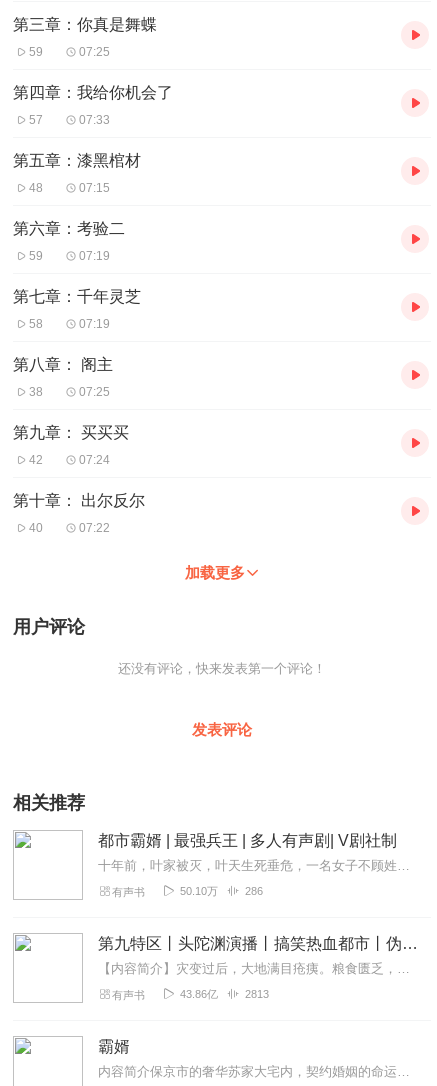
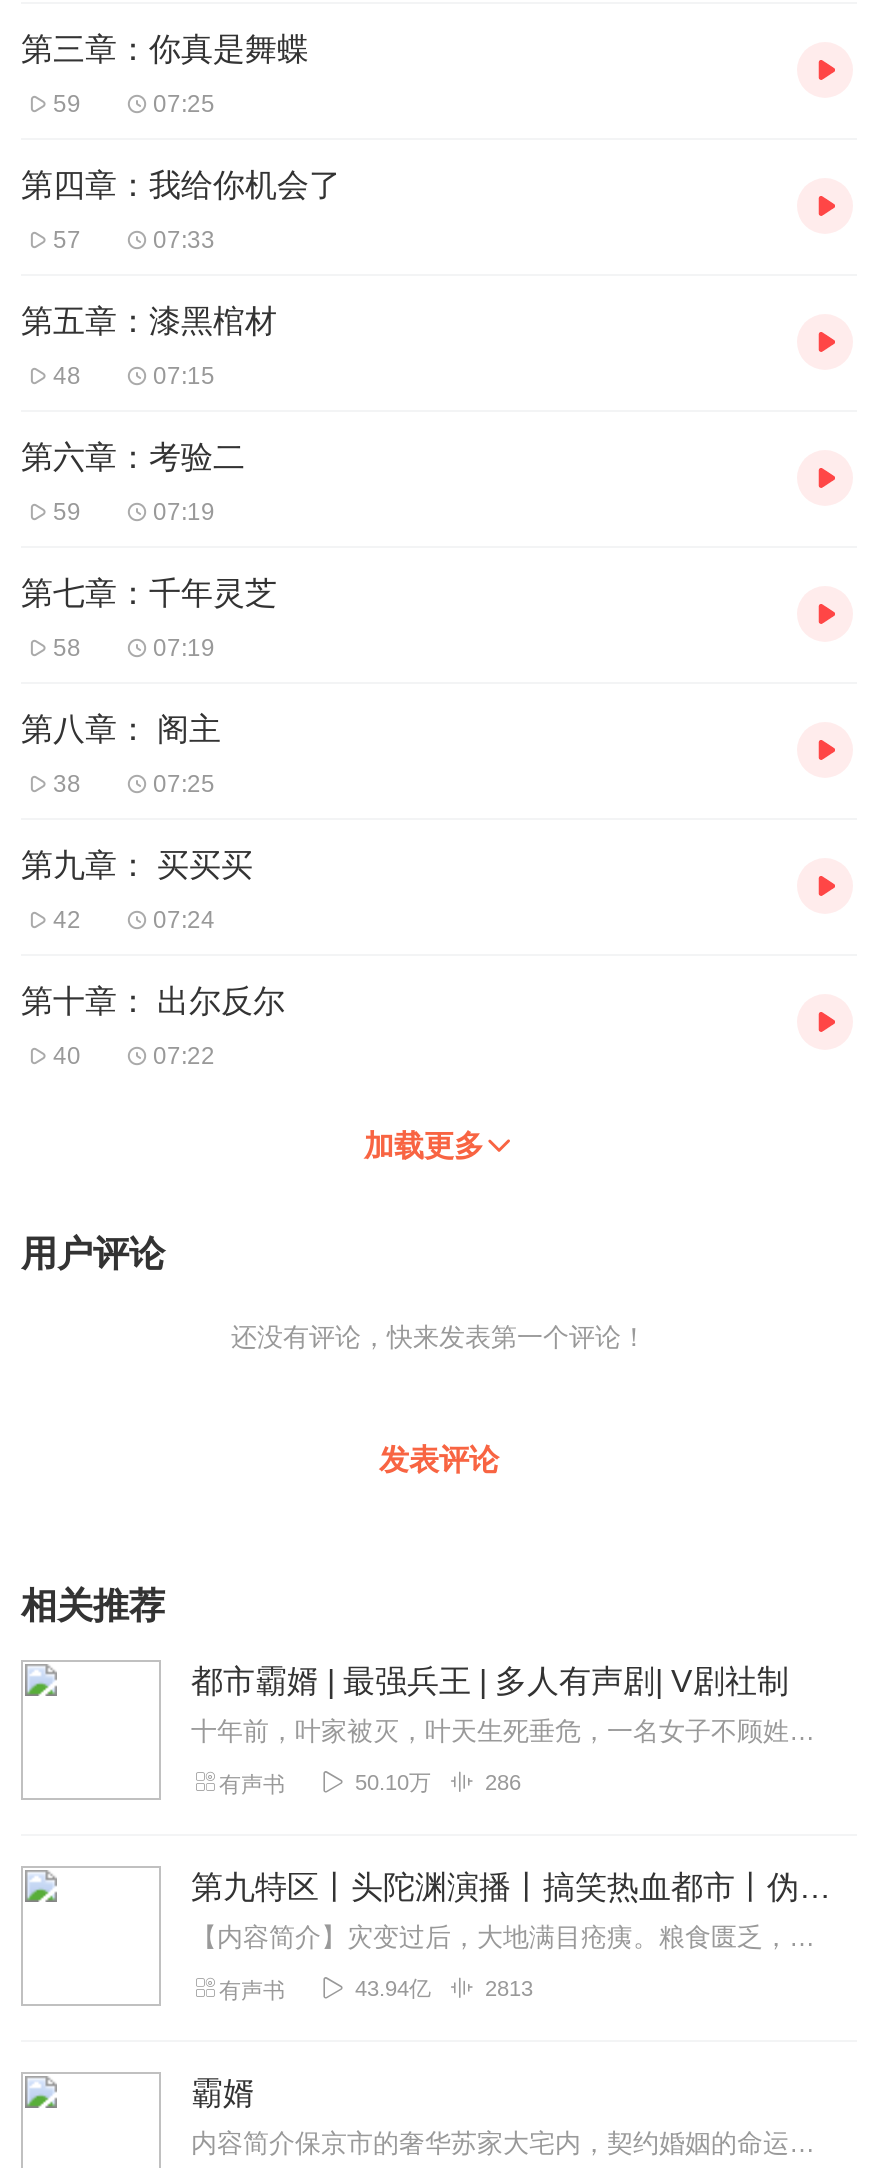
- 43.86亿
+ 43.94亿
